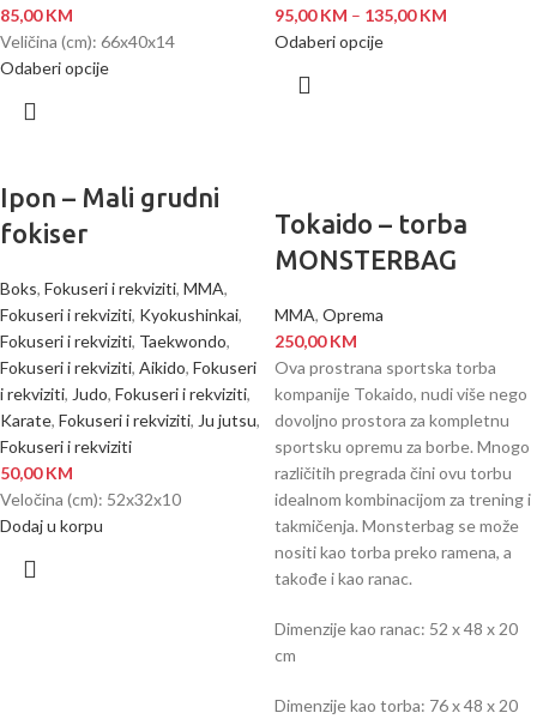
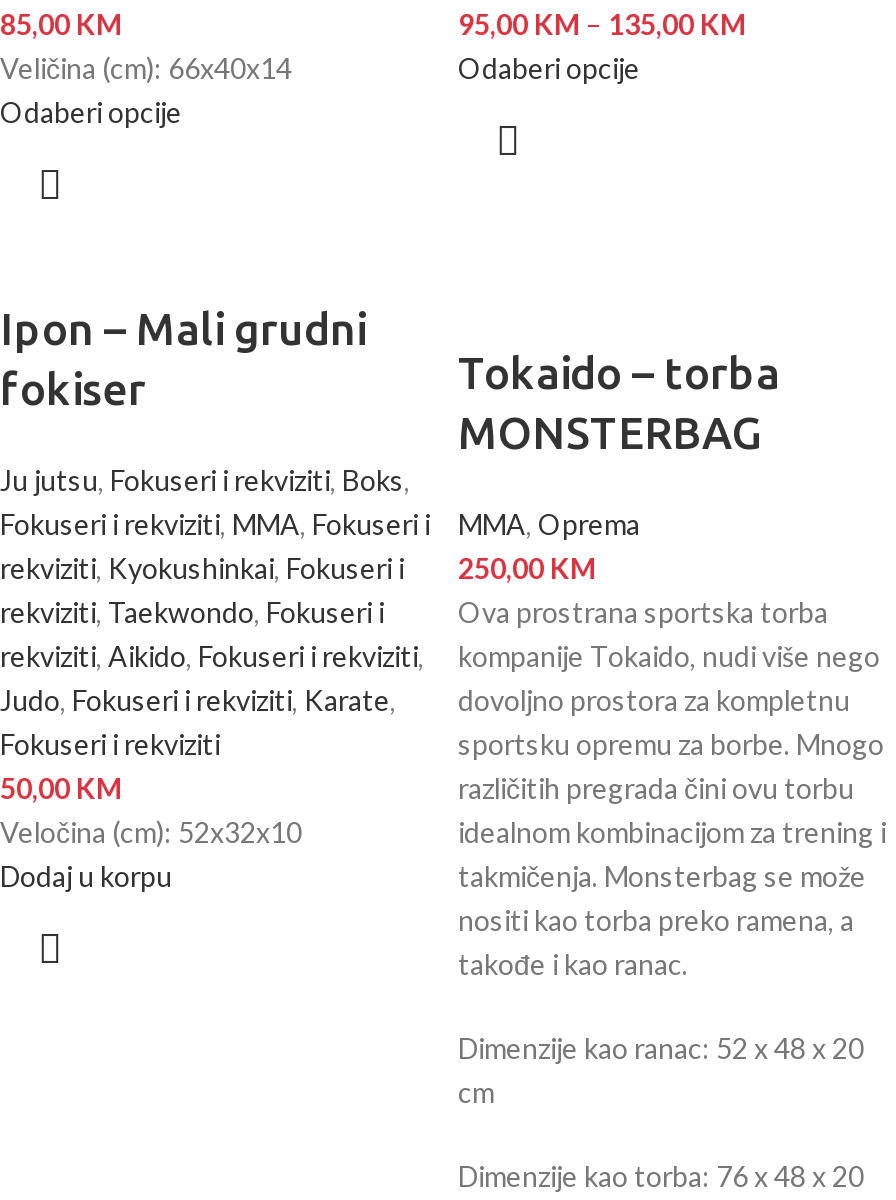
- Boks, Fokuseri i rekviziti, MMA,
- Fokuseri i rekviziti, Kyokushinkai,
- Fokuseri i rekviziti, Taekwondo,
- Fokuseri i rekviziti, Aikido, Fokuseri
- i rekviziti, Judo, Fokuseri i rekviziti,
- Karate, Fokuseri i rekviziti, Ju jutsu,
+ Ju jutsu, Fokuseri i rekviziti, Boks,
+ Fokuseri i rekviziti, MMA, Fokuseri i
+ rekviziti, Kyokushinkai, Fokuseri i
+ rekviziti, Taekwondo, Fokuseri i
+ rekviziti, Aikido, Fokuseri i rekviziti,
+ Judo, Fokuseri i rekviziti, Karate,
